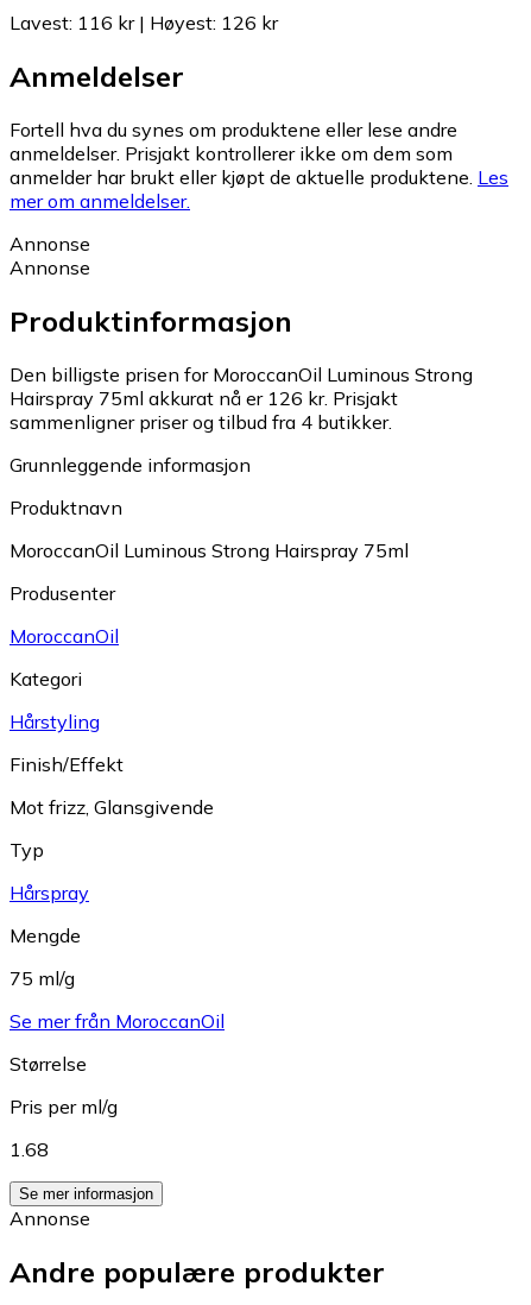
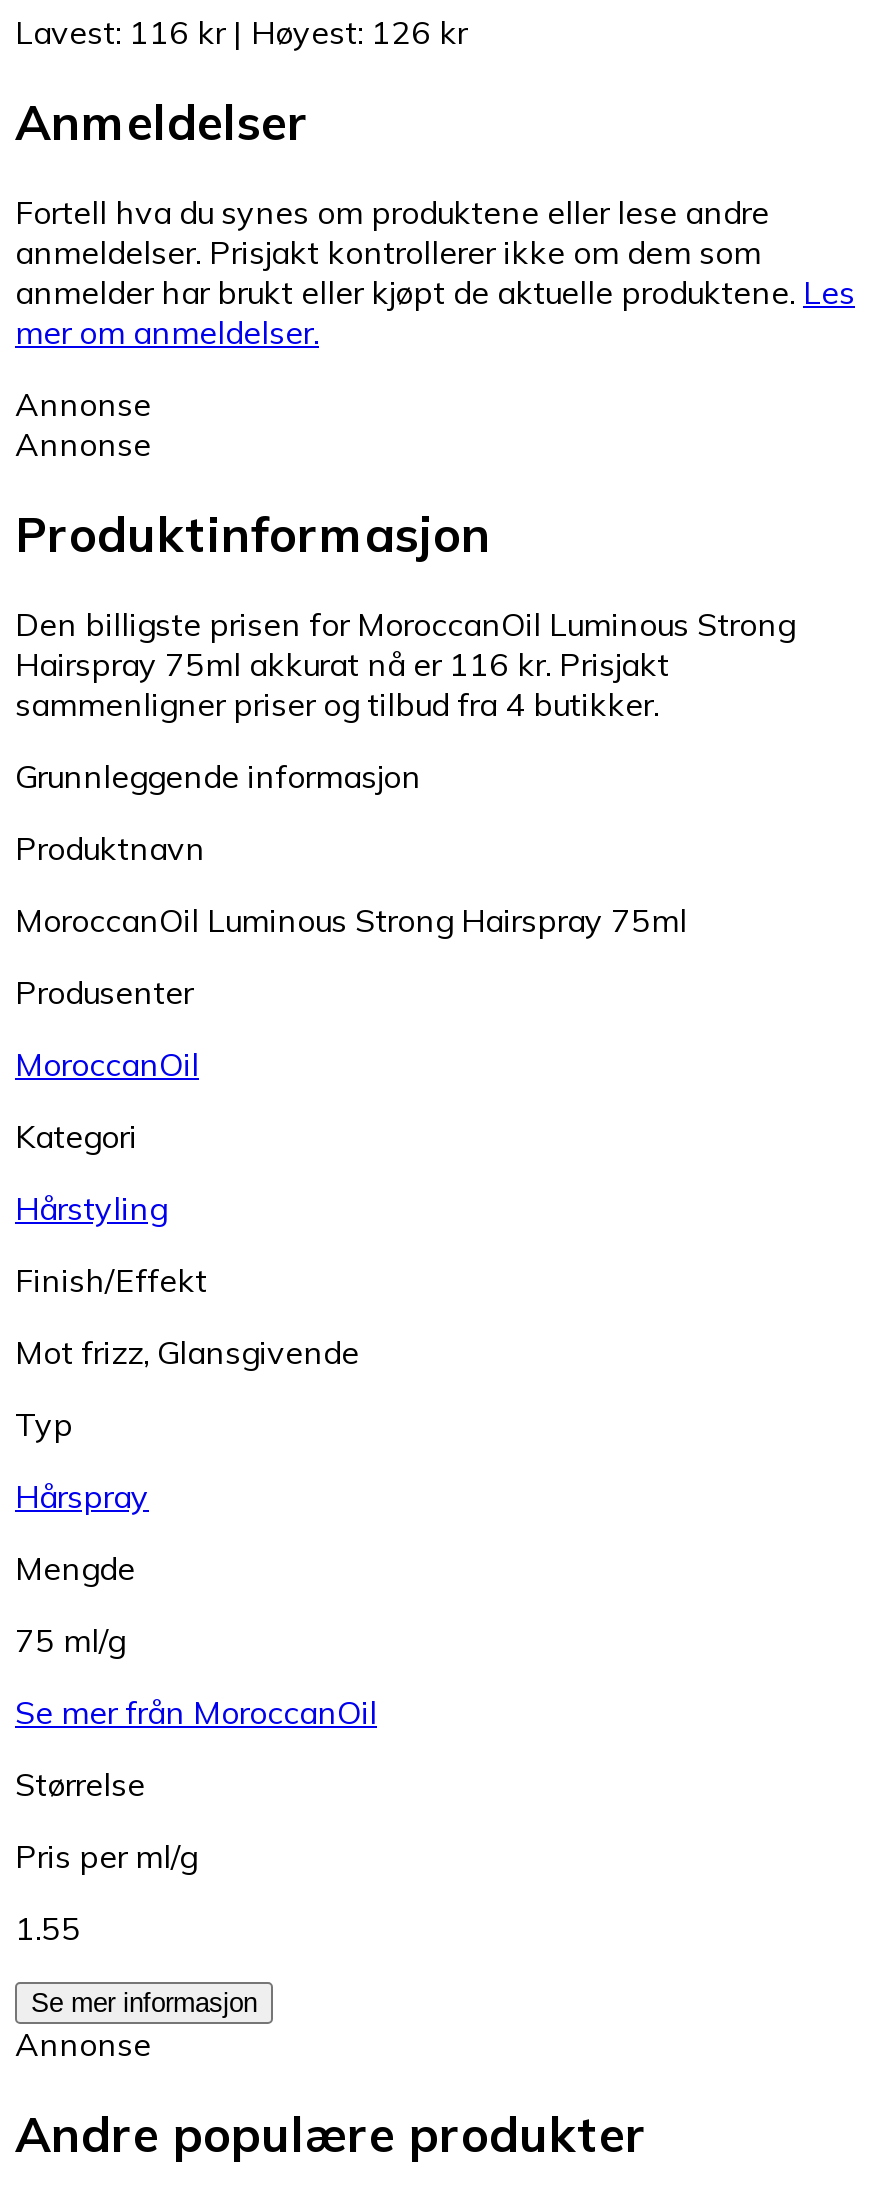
- Hairspray 75ml akkurat nå er 126 kr. Prisjakt
+ Hairspray 75ml akkurat nå er 116 kr. Prisjakt

- 1.68
+ 1.55
